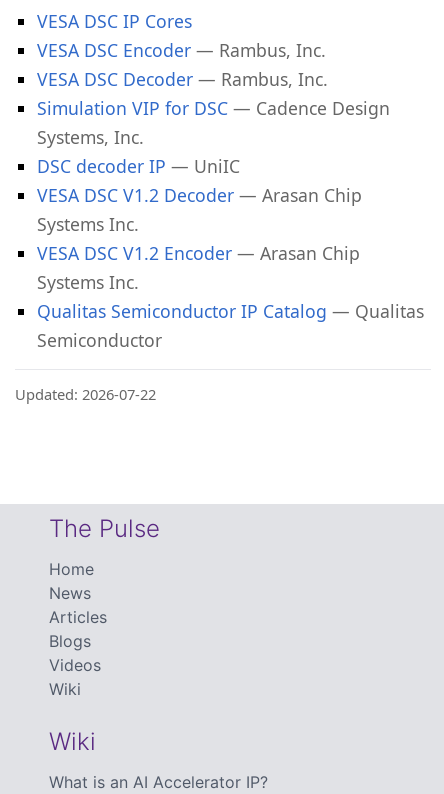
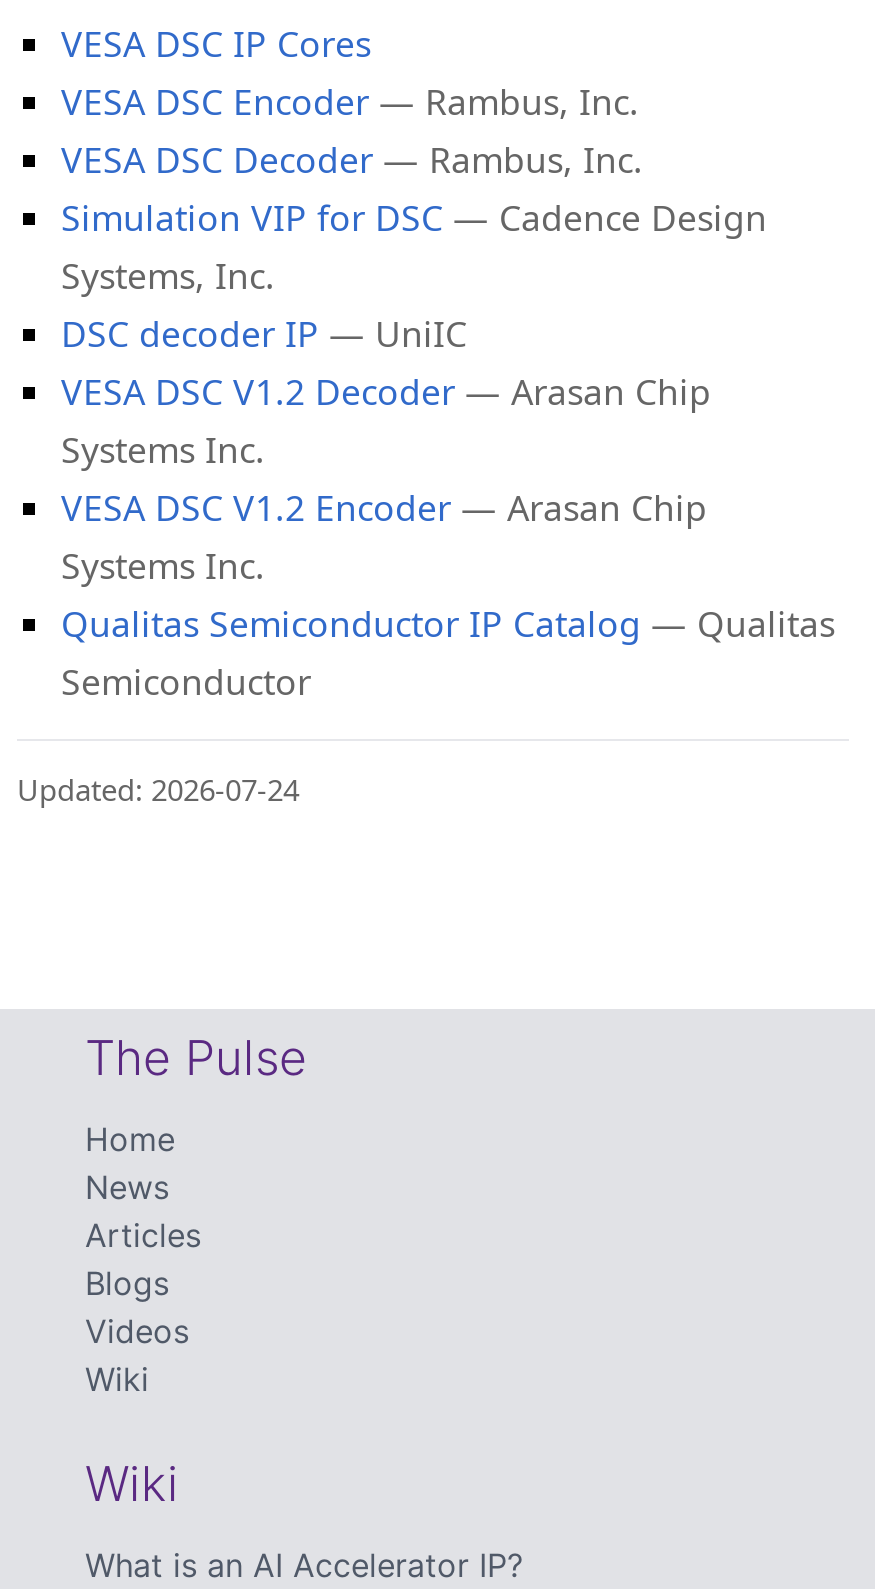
- Updated: 2026-07-22
+ Updated: 2026-07-24
